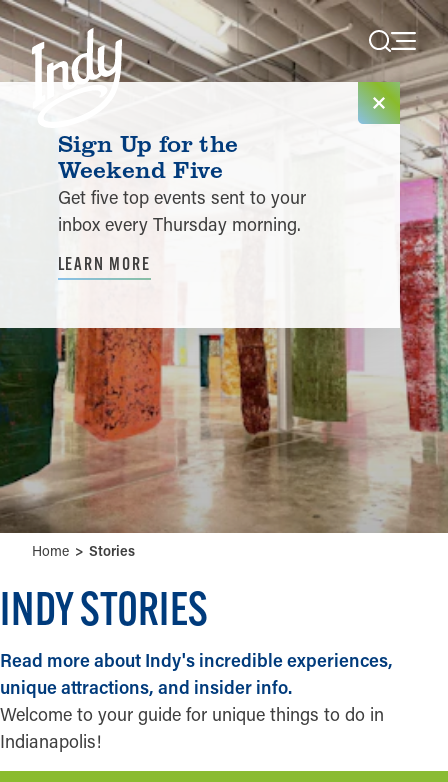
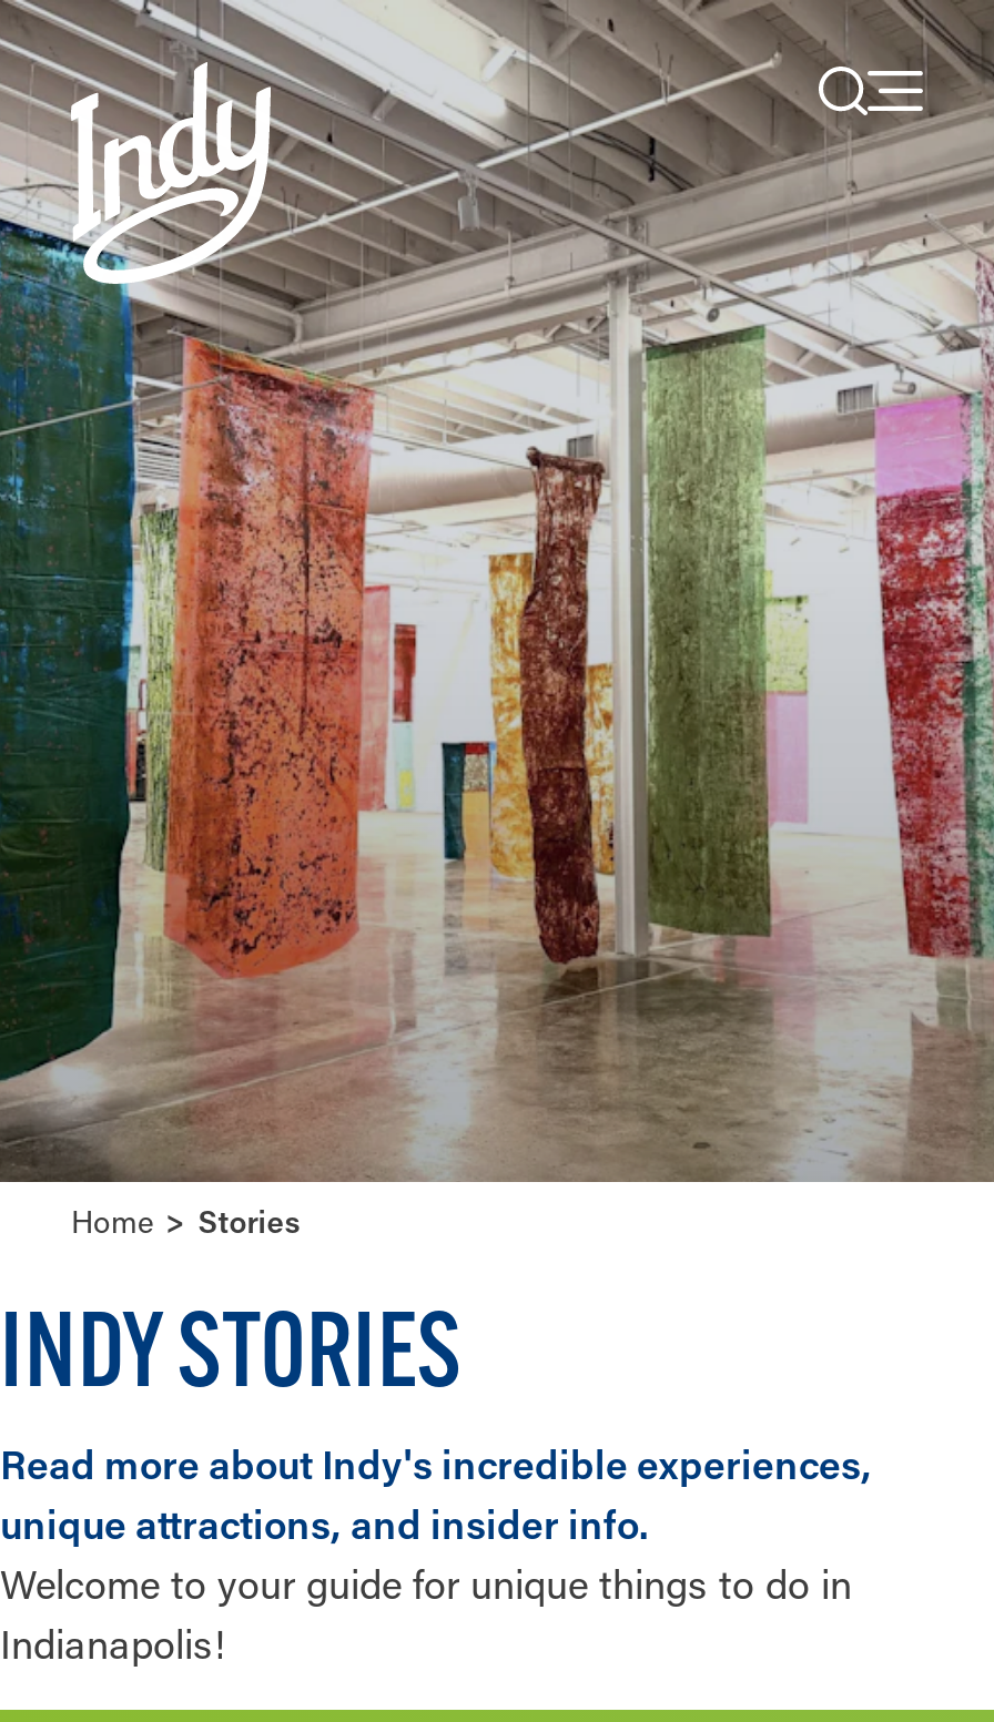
- [image]
+ [image]

- Sign Up for the
- Weekend Five
- Get five top events sent to your
- inbox every Thursday morning.
- LEARN MORE
